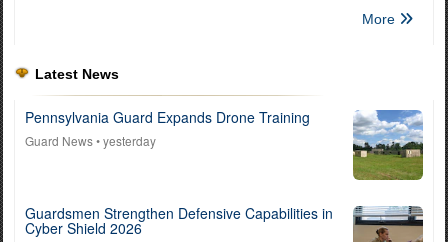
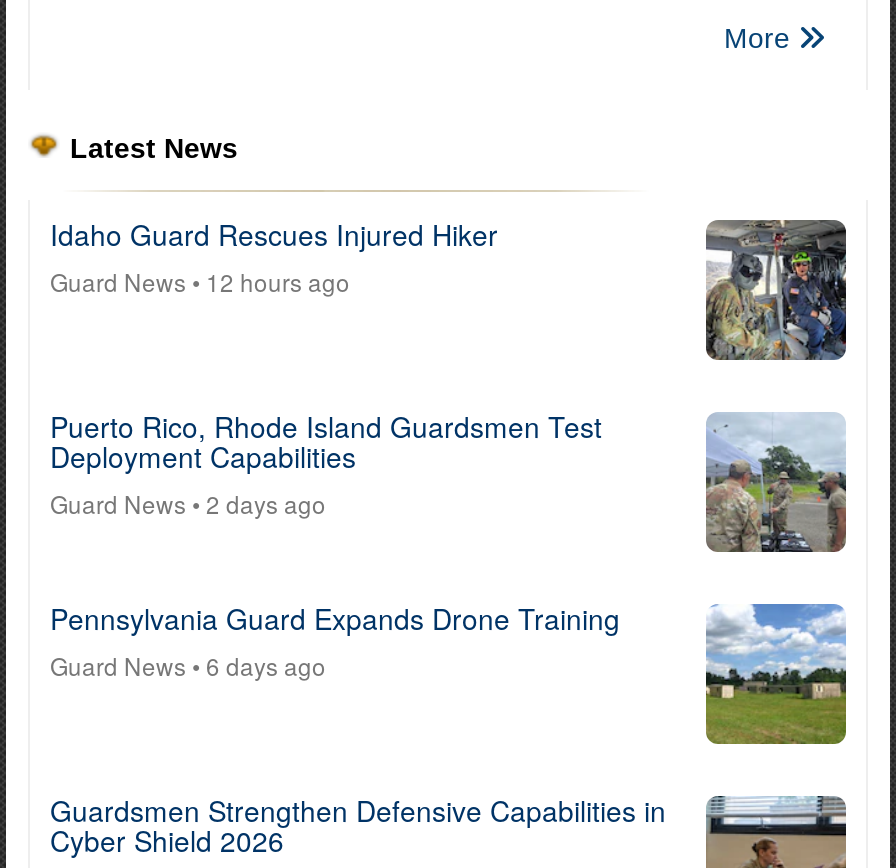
+ Idaho Guard Rescues Injured Hiker
+ Guard News • 12 hours ago

+ Puerto Rico, Rhode Island Guardsmen Test
+ Deployment Capabilities
+ Guard News • 2 days ago

+ [image]

+ [image]

- Guard News • yesterday
+ Guard News • 6 days ago
